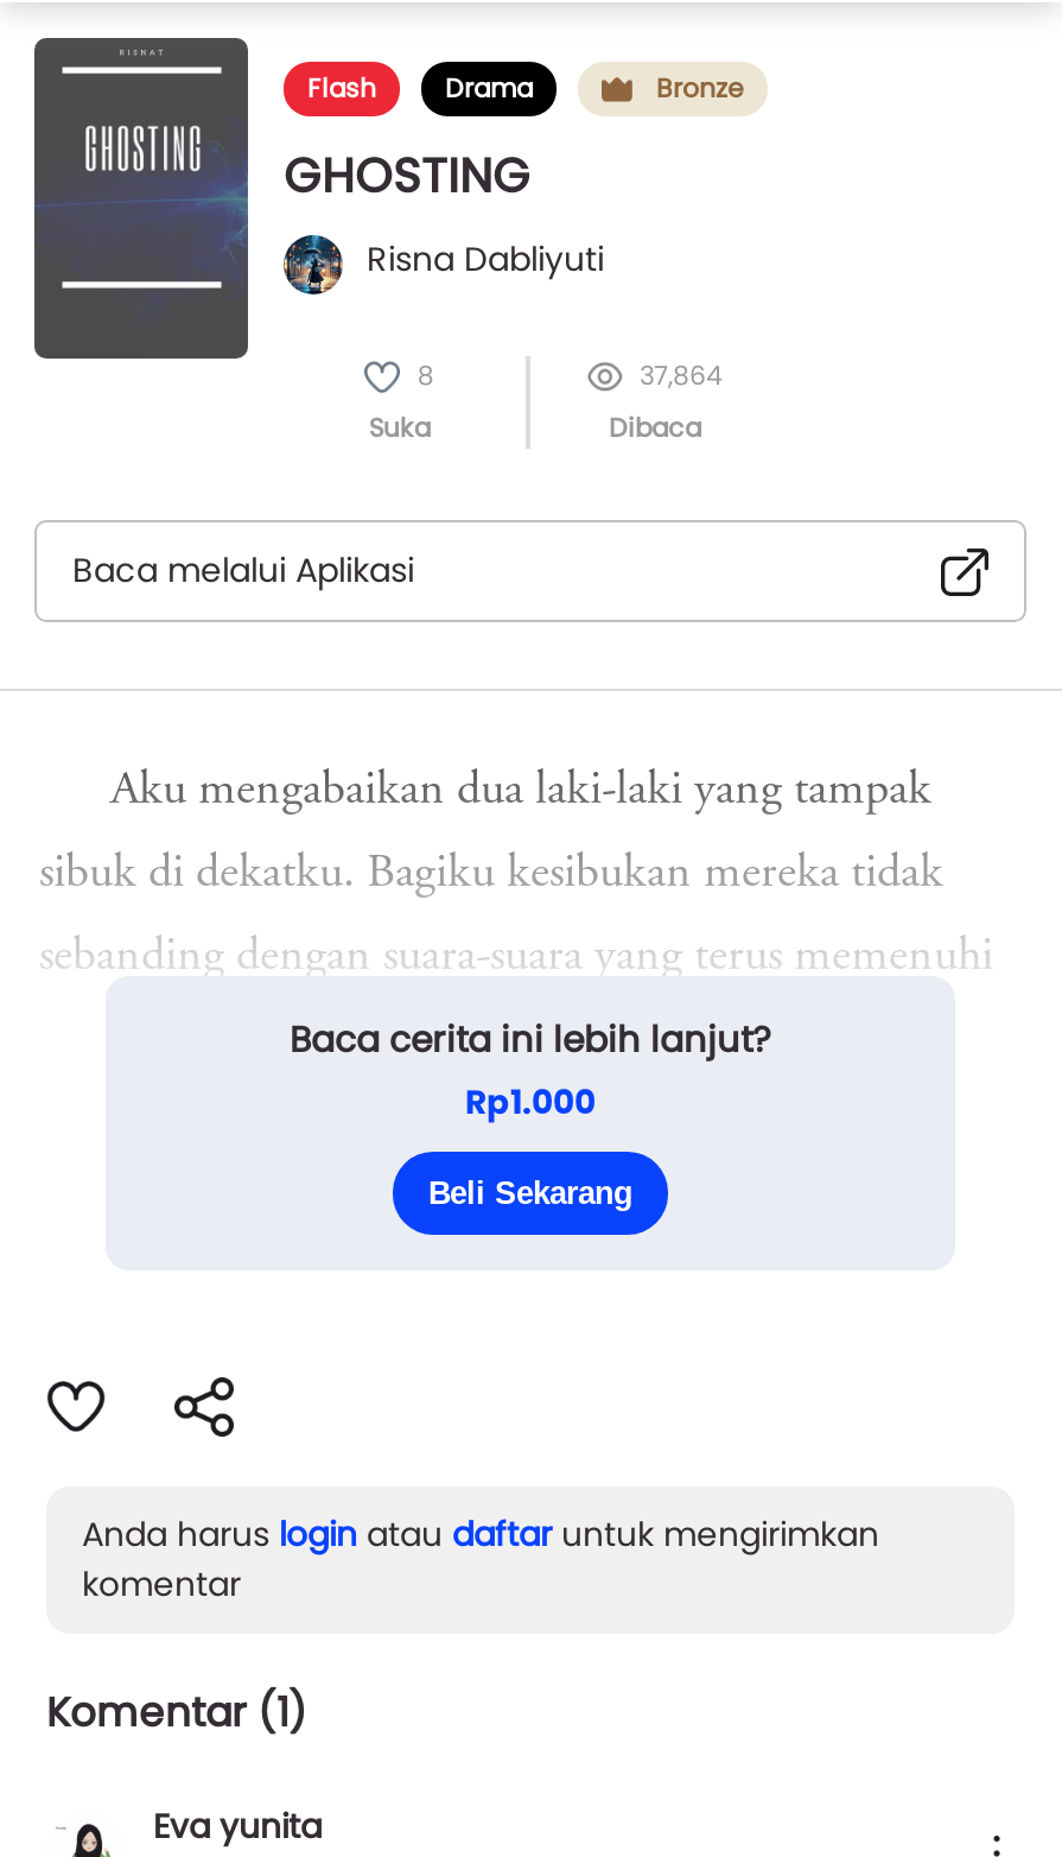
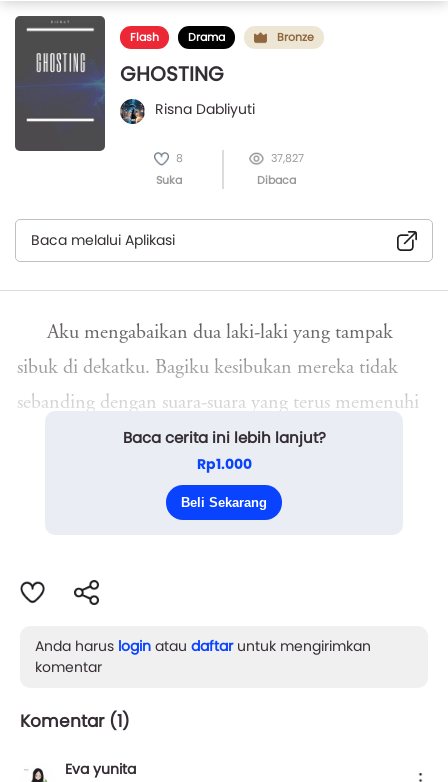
- 37,864
+ 37,827
